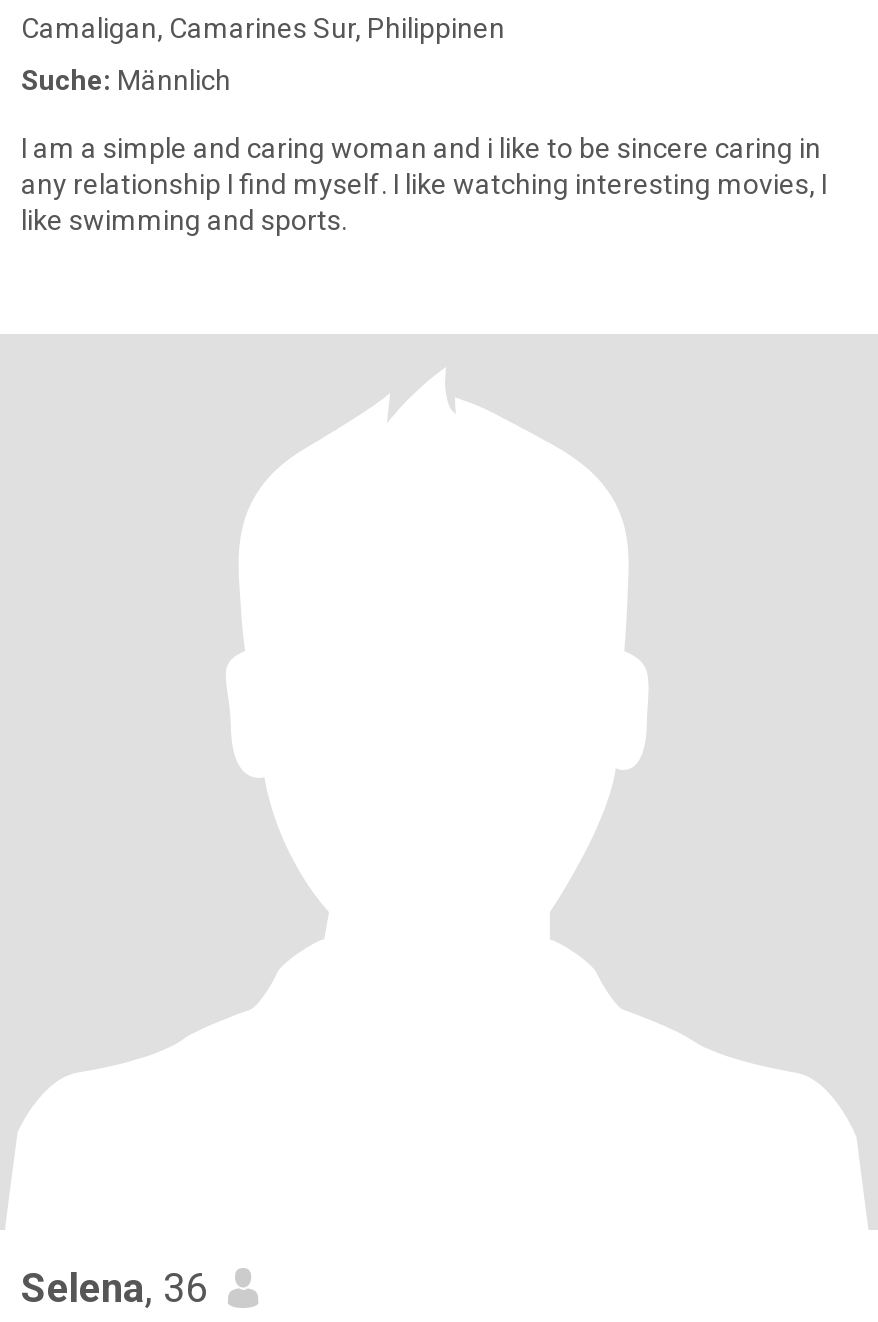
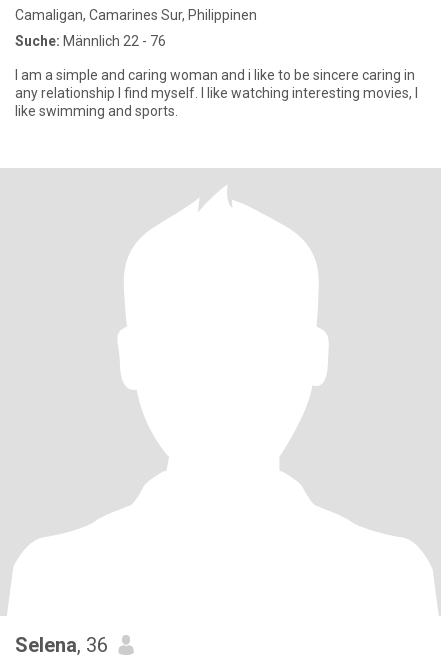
- Suche: Männlich
+ Suche: Männlich 22 - 76
